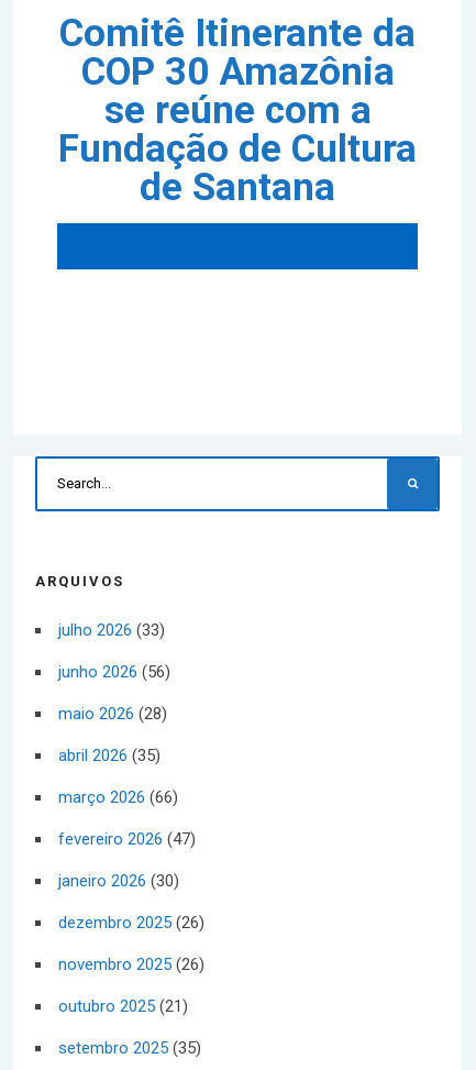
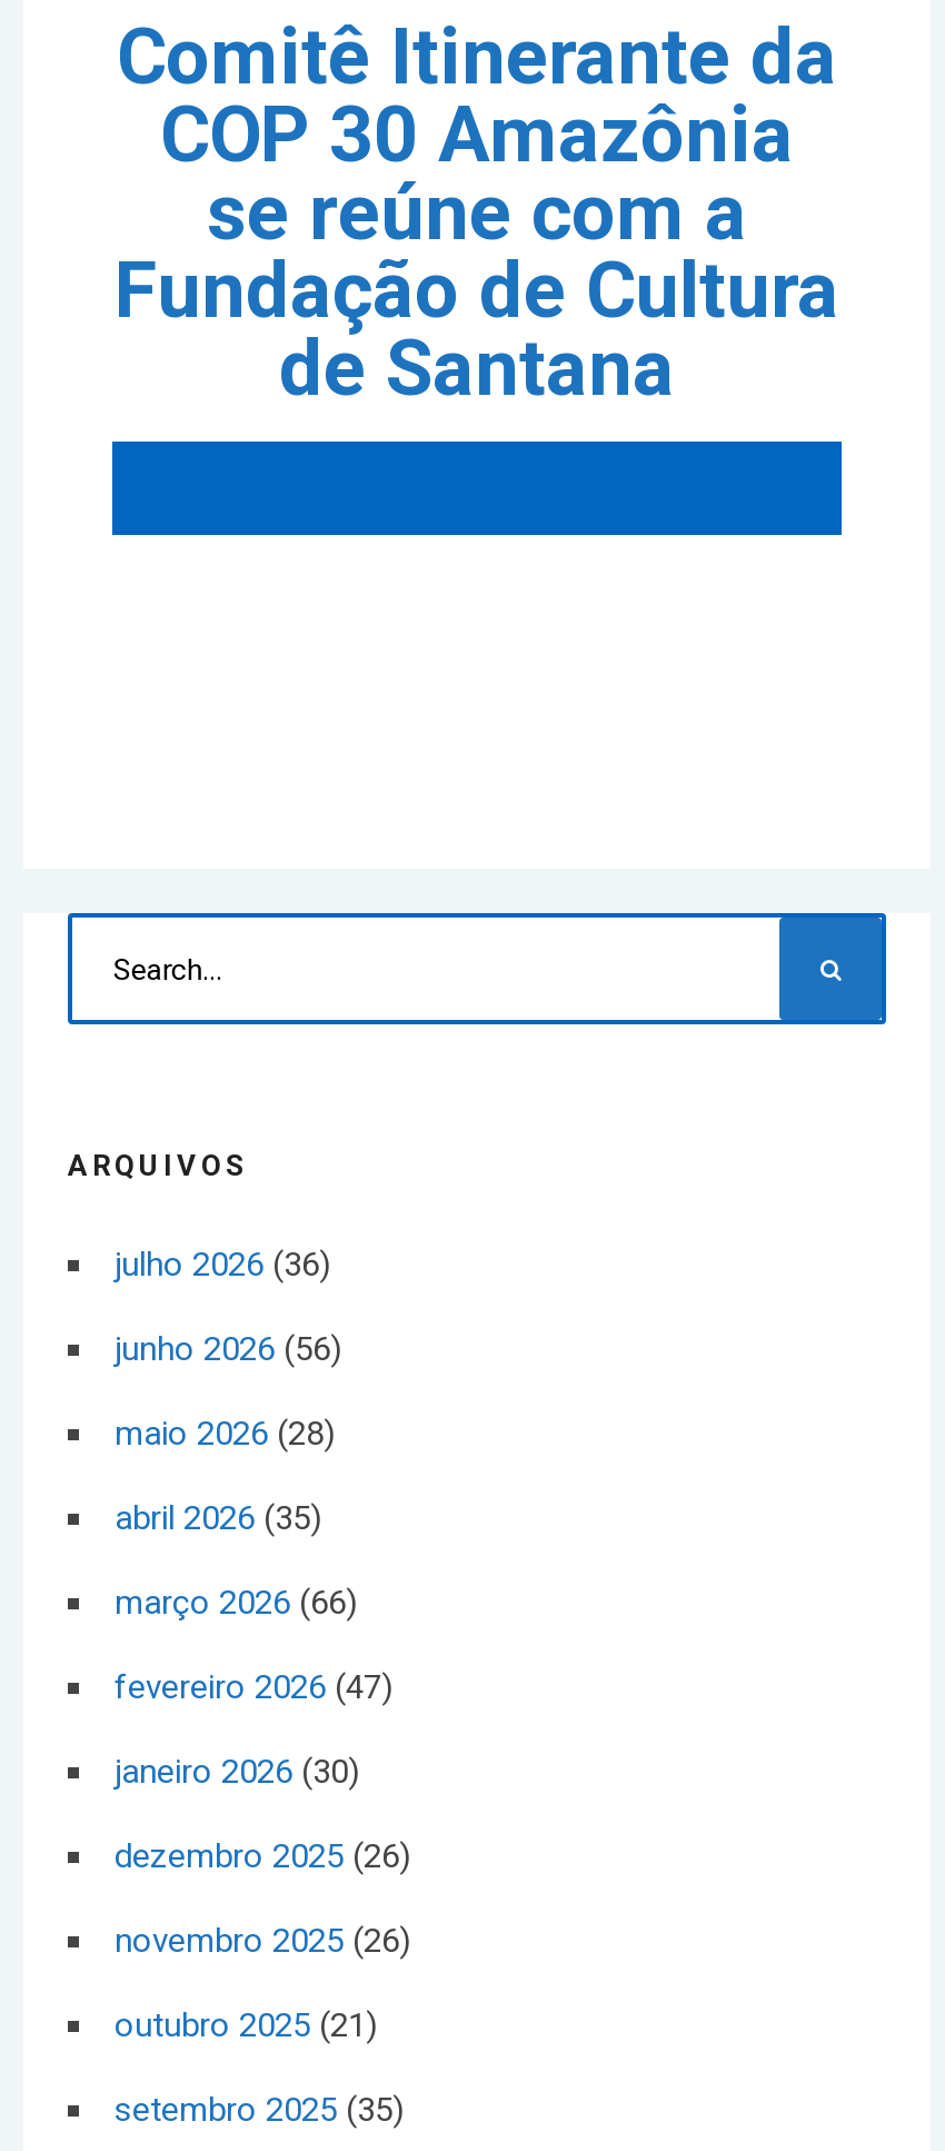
- julho 2026 (33)
+ julho 2026 (36)
